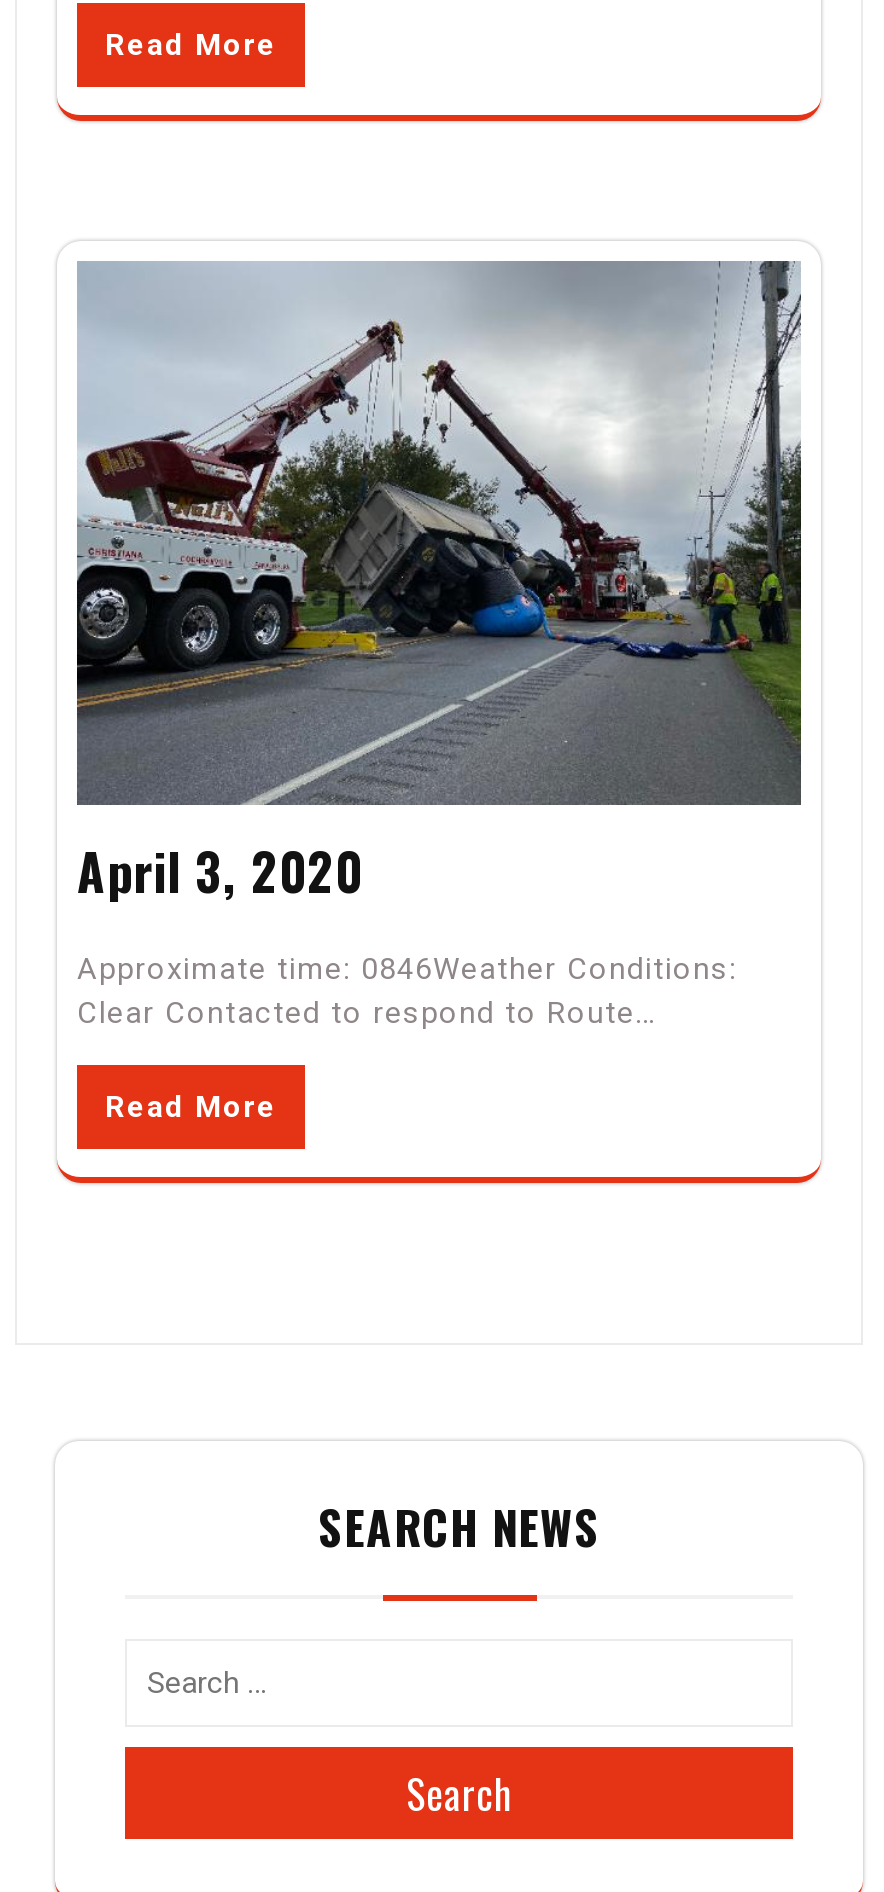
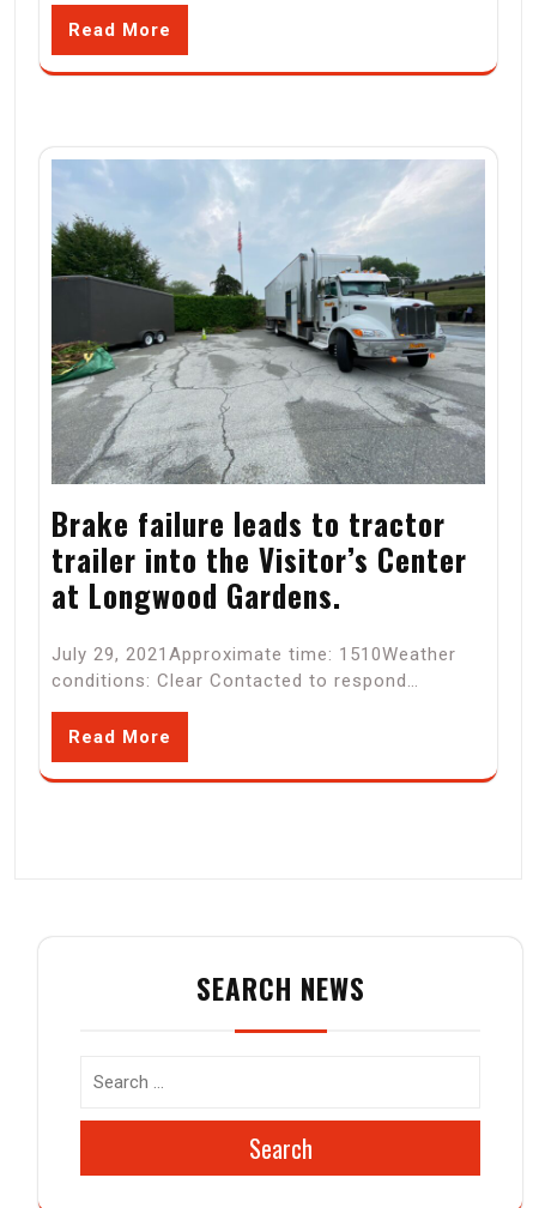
- [image]
- April 3, 2020
+ [image]
+ Brake failure leads to tractor
+ trailer into the Visitor’s Center
+ at Longwood Gardens.

- Approximate time: 0846Weather Conditions:
- Clear Contacted to respond to Route…
+ July 29, 2021Approximate time: 1510Weather
+ conditions: Clear Contacted to respond…
